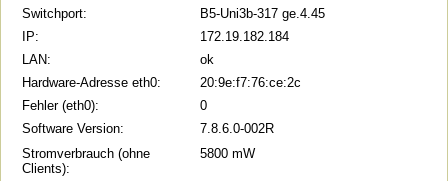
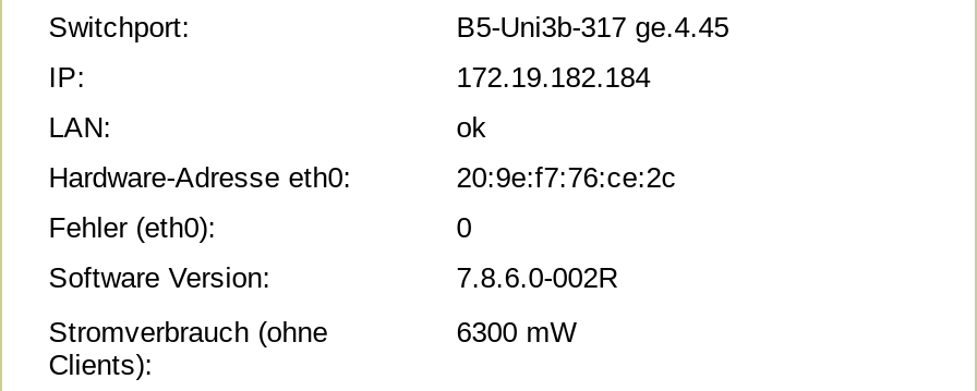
- 5800 mW
+ 6300 mW
